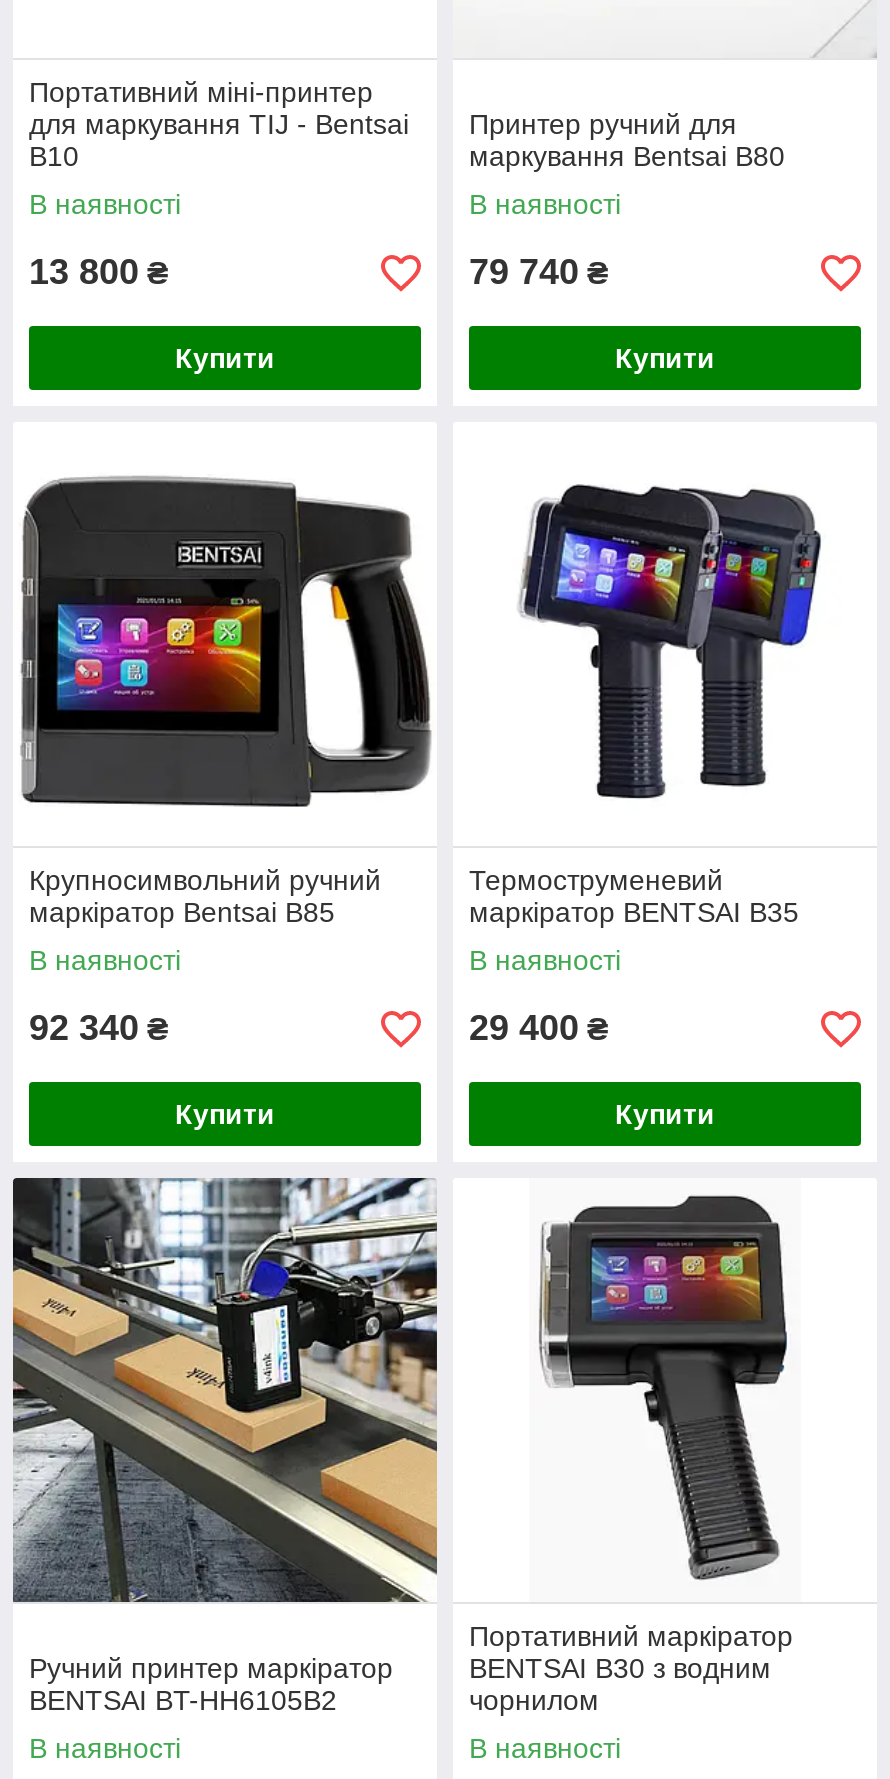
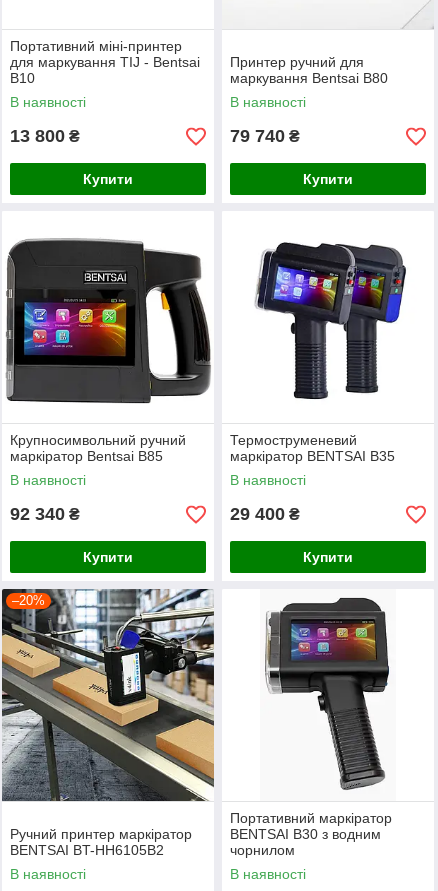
+ –20%
